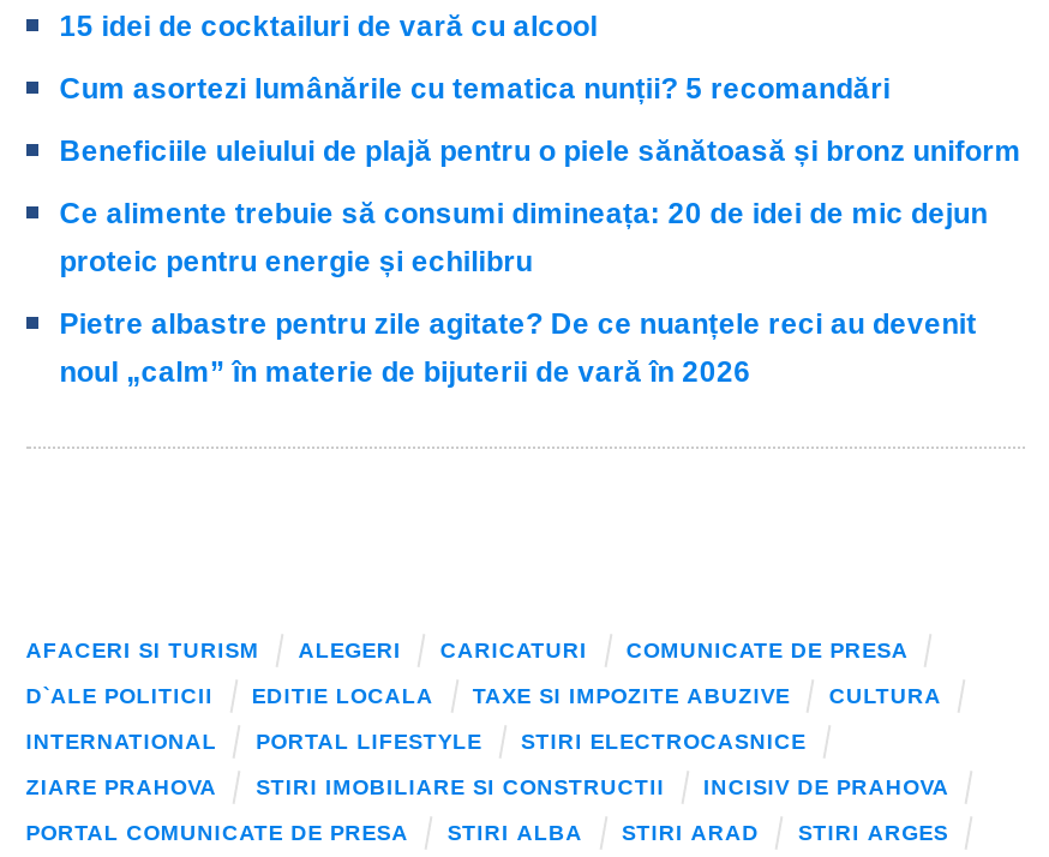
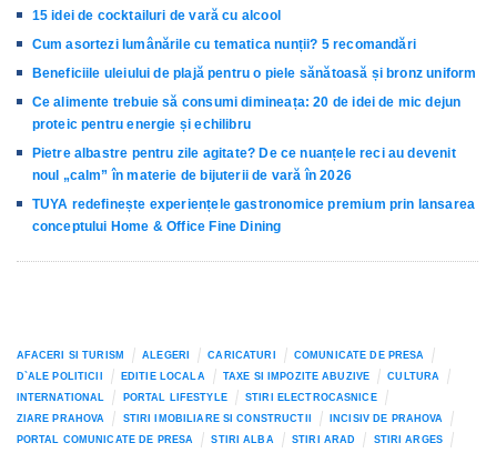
+ TUYA redefinește experiențele gastronomice premium prin lansarea
+ conceptului Home & Office Fine Dining
